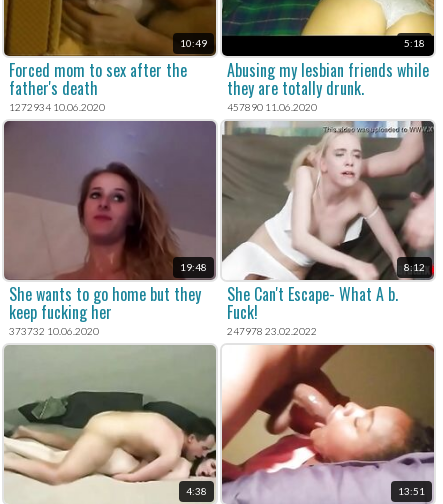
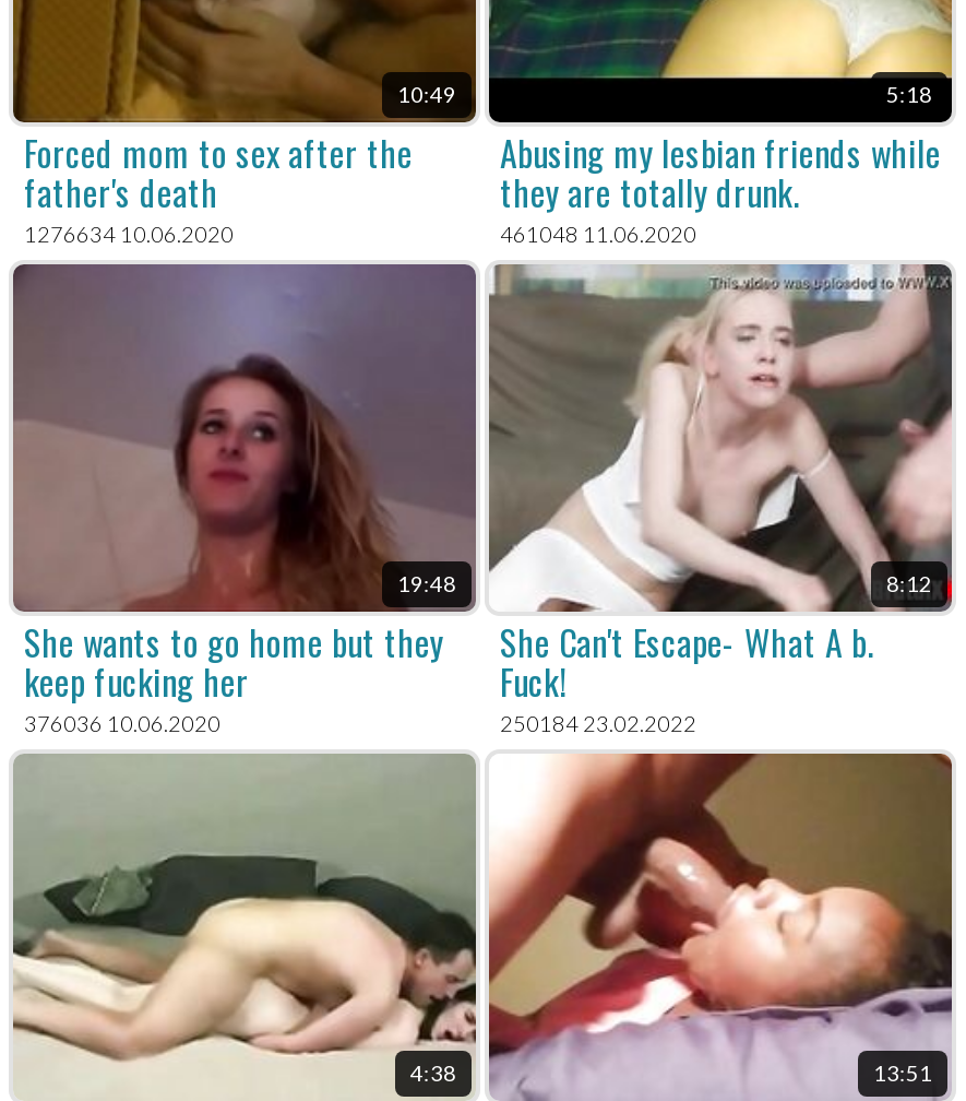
- 1272934 10.06.2020
+ 1276634 10.06.2020

- 457890 11.06.2020
+ 461048 11.06.2020

- 373732 10.06.2020
+ 376036 10.06.2020

- 247978 23.02.2022
+ 250184 23.02.2022
